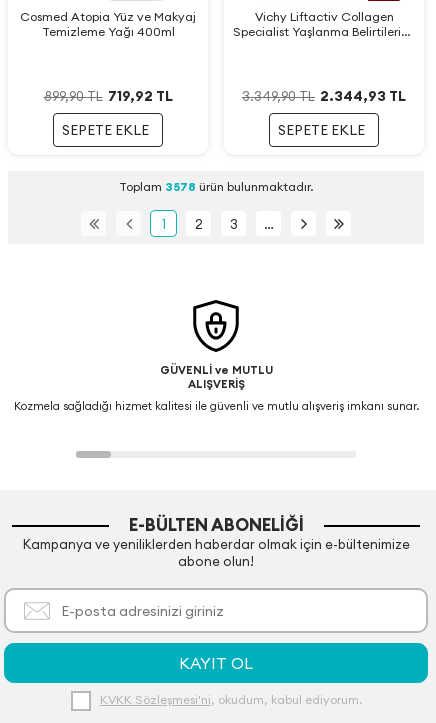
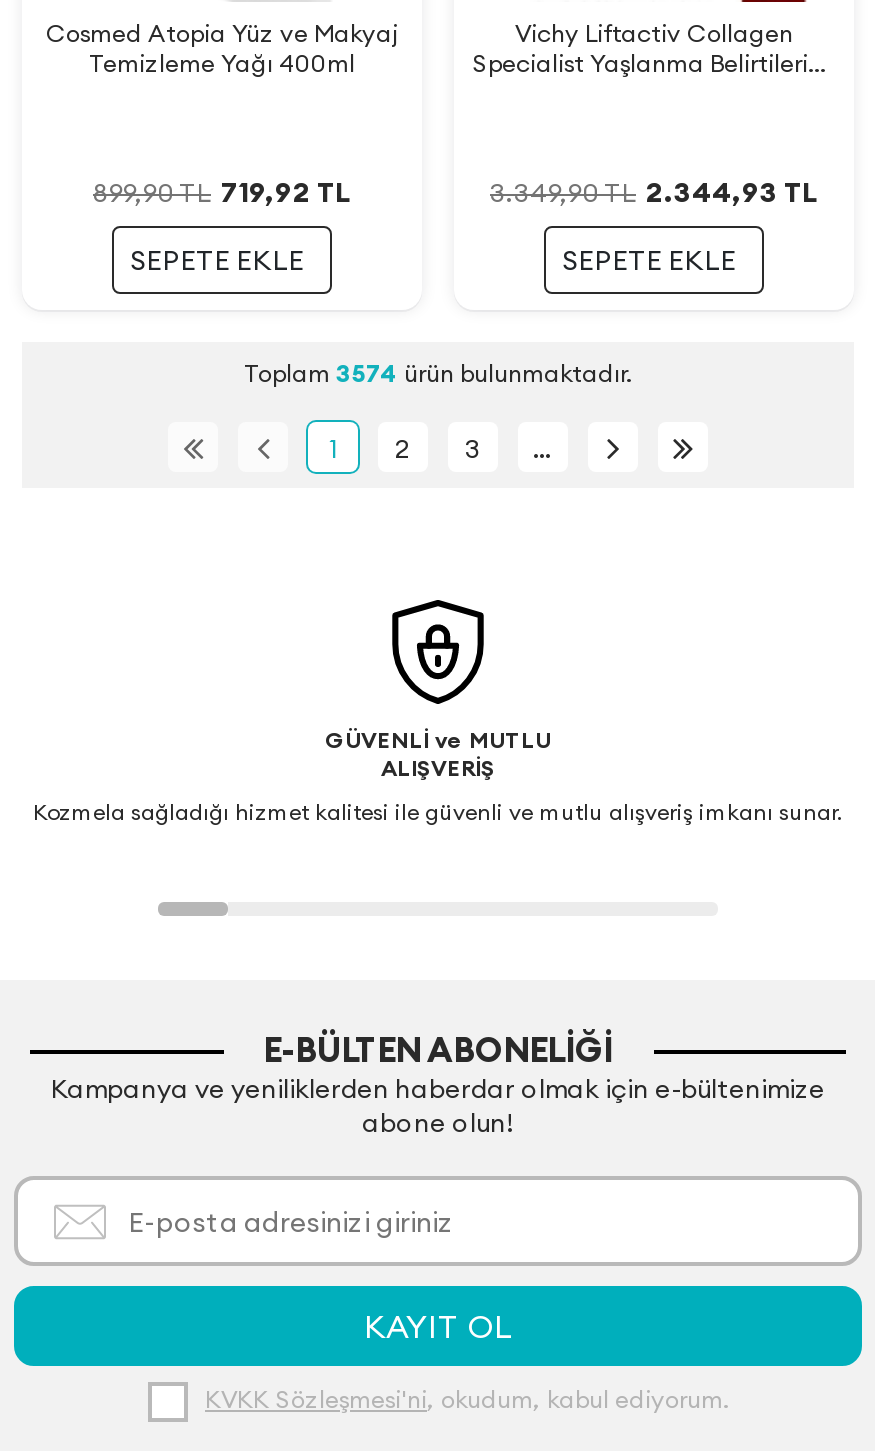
- Toplam 3578 ürün bulunmaktadır.
+ Toplam 3574 ürün bulunmaktadır.
